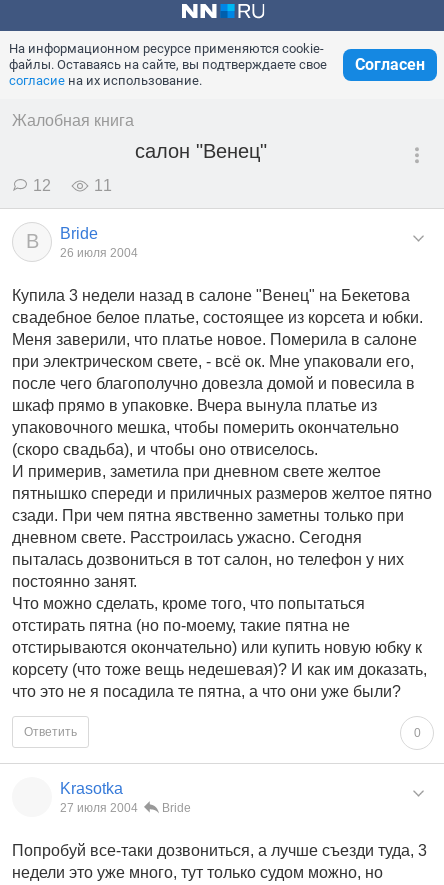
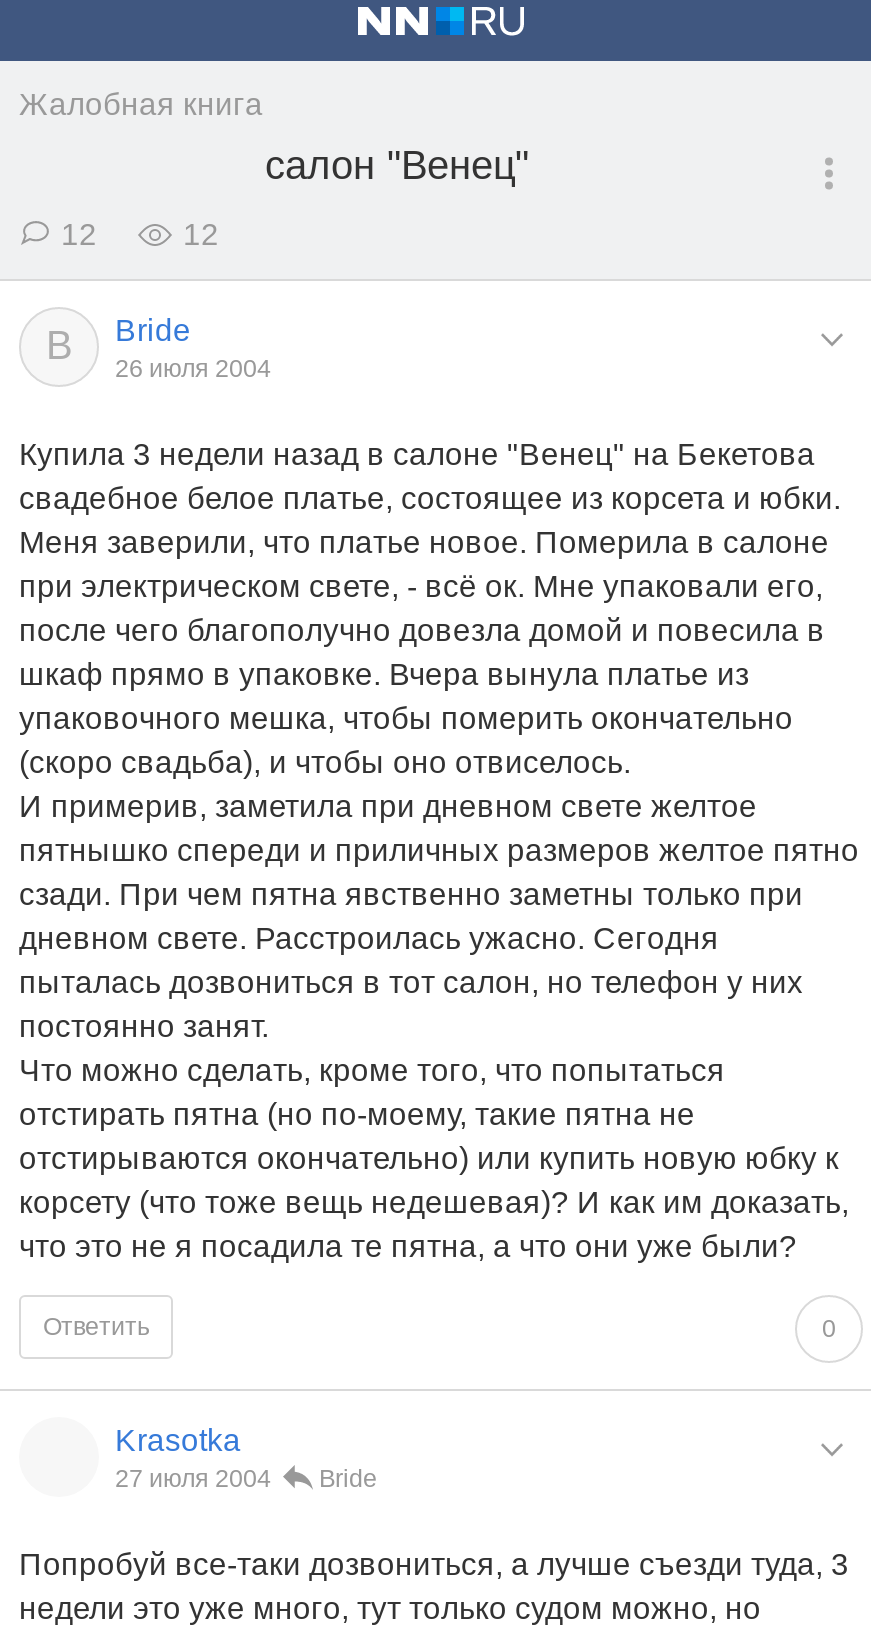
- На информационном ресурсе применяются cookie-
- файлы. Оставаясь на сайте, вы подтверждаете свое
- согласие на их использование.

- Согласен

- 11
+ 12
